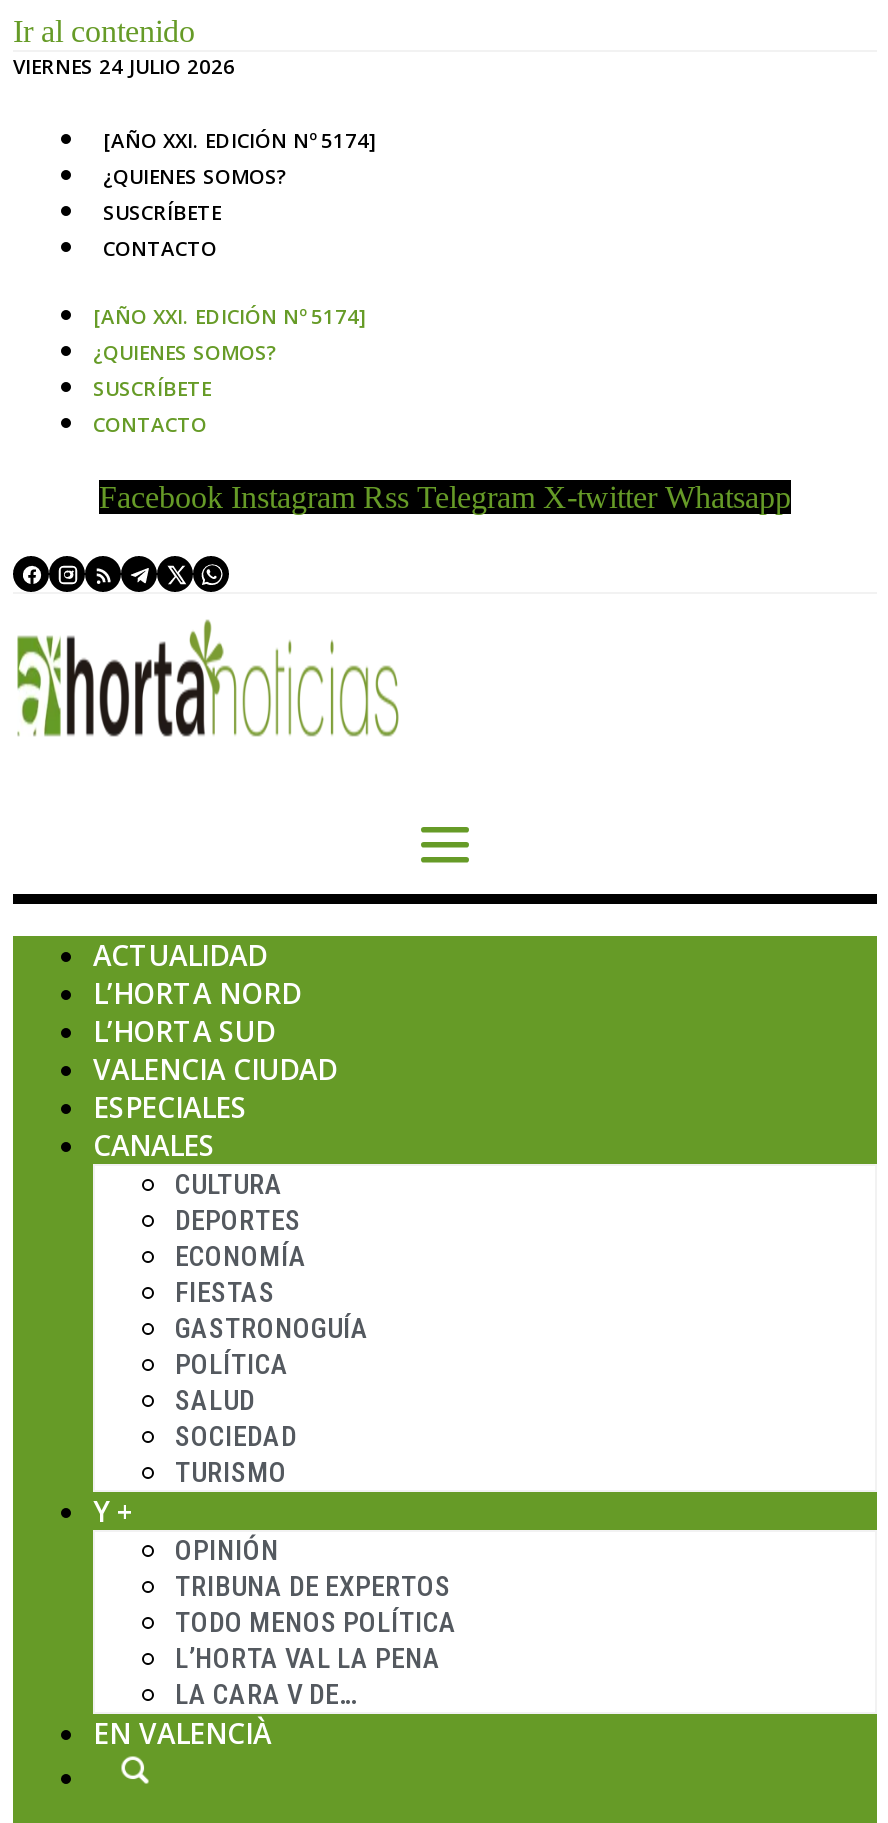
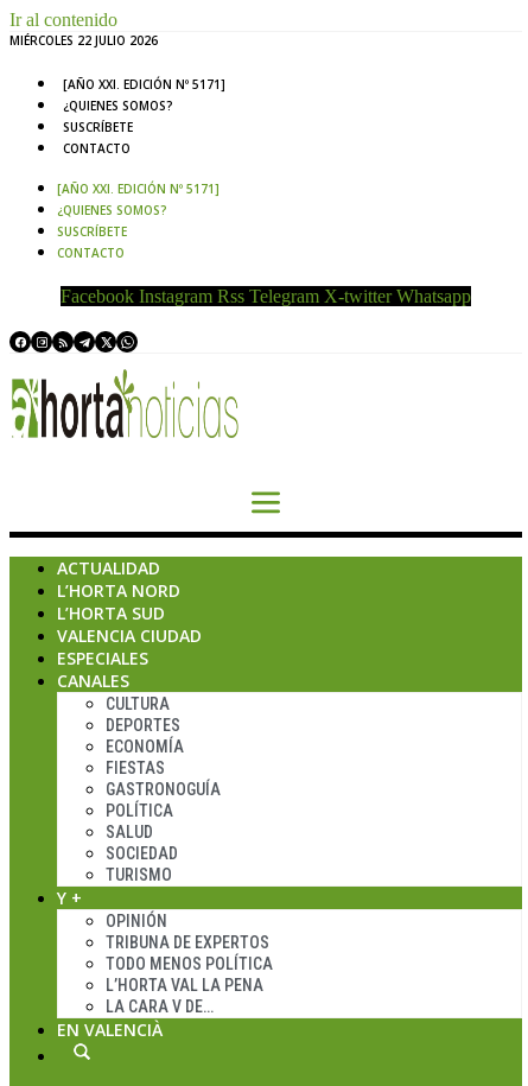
- VIERNES 24 JULIO 2026
+ MIÉRCOLES 22 JULIO 2026

- [AÑO XXI. EDICIÓN Nº 5174]
+ [AÑO XXI. EDICIÓN Nº 5171]

- [AÑO XXI. EDICIÓN Nº 5174]
+ [AÑO XXI. EDICIÓN Nº 5171]
